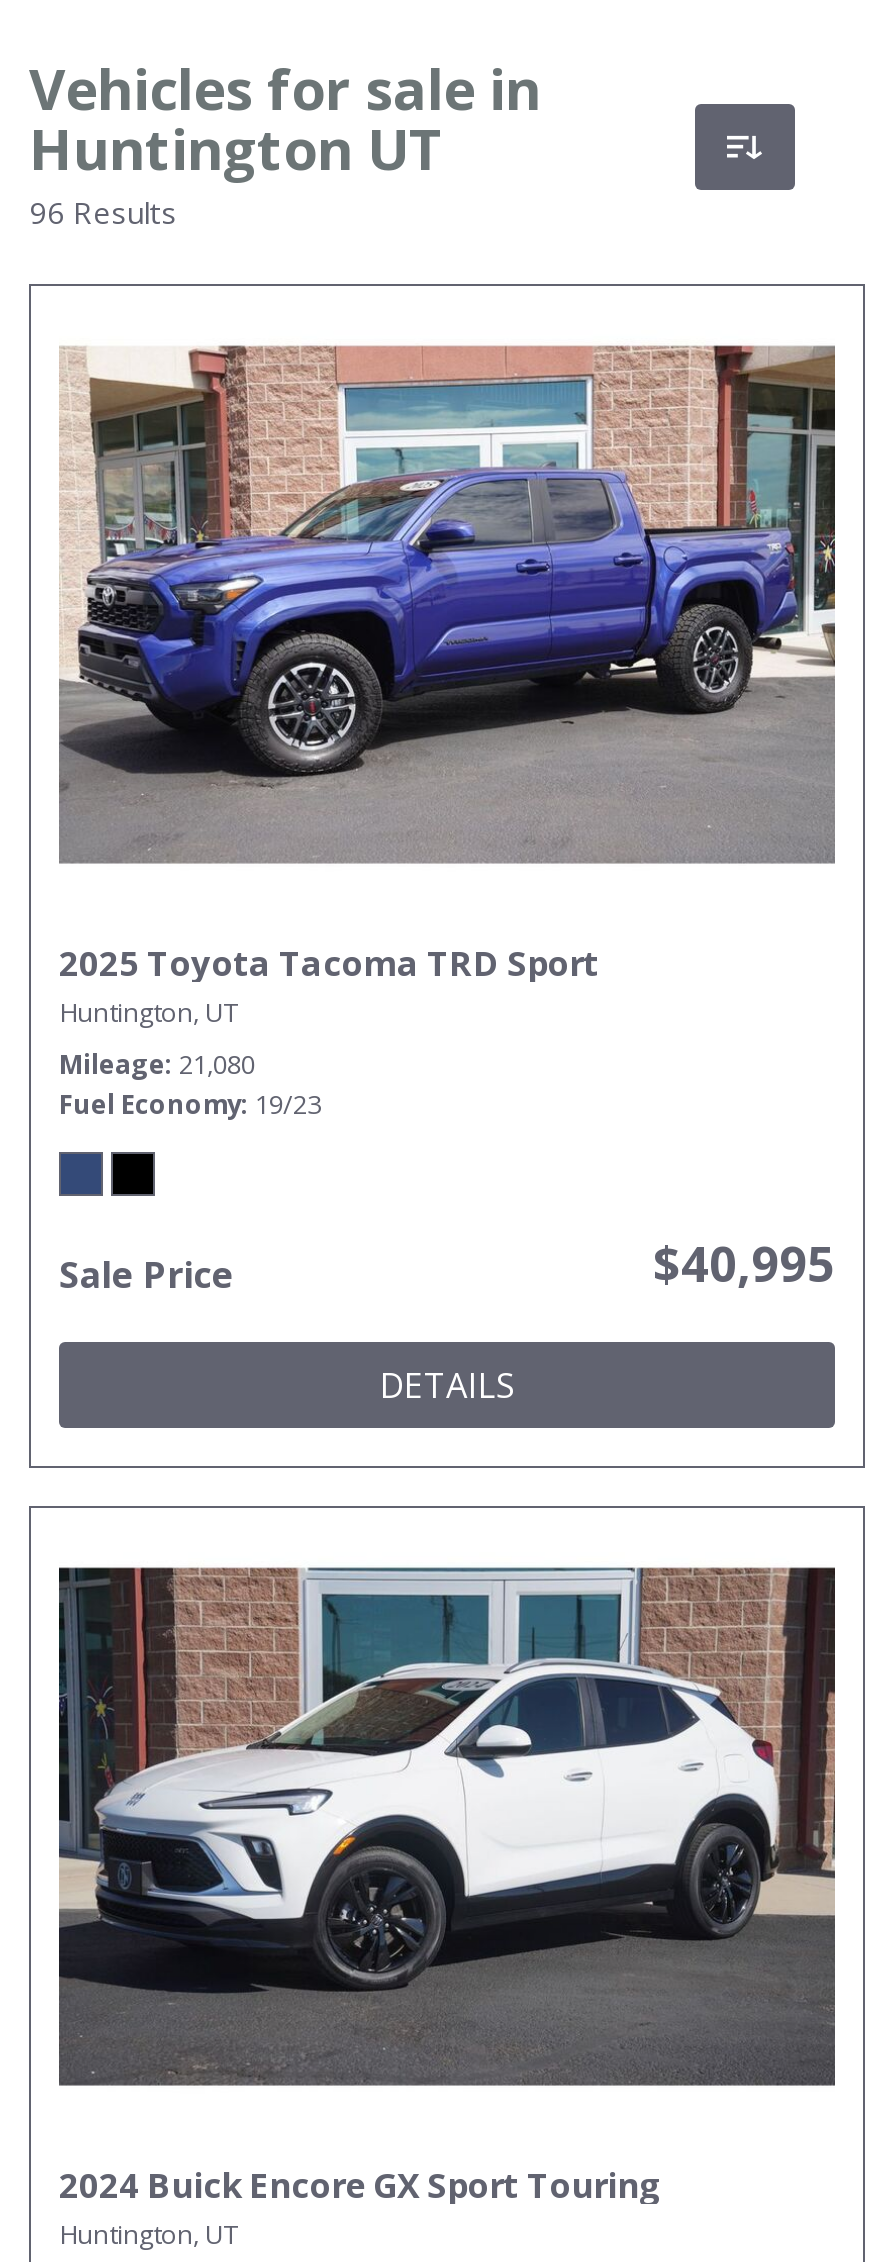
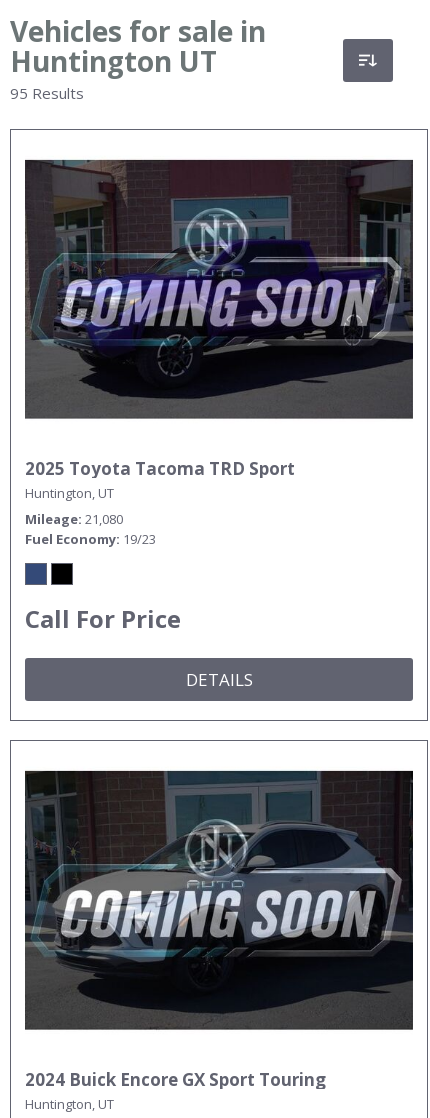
- 96 Results
+ 95 Results

- [image]
+ [image]

- Sale Price
- $40,995
+ Call For Price

- [image]
+ [image]
